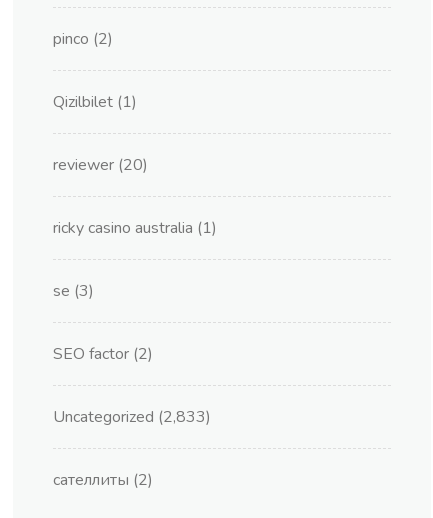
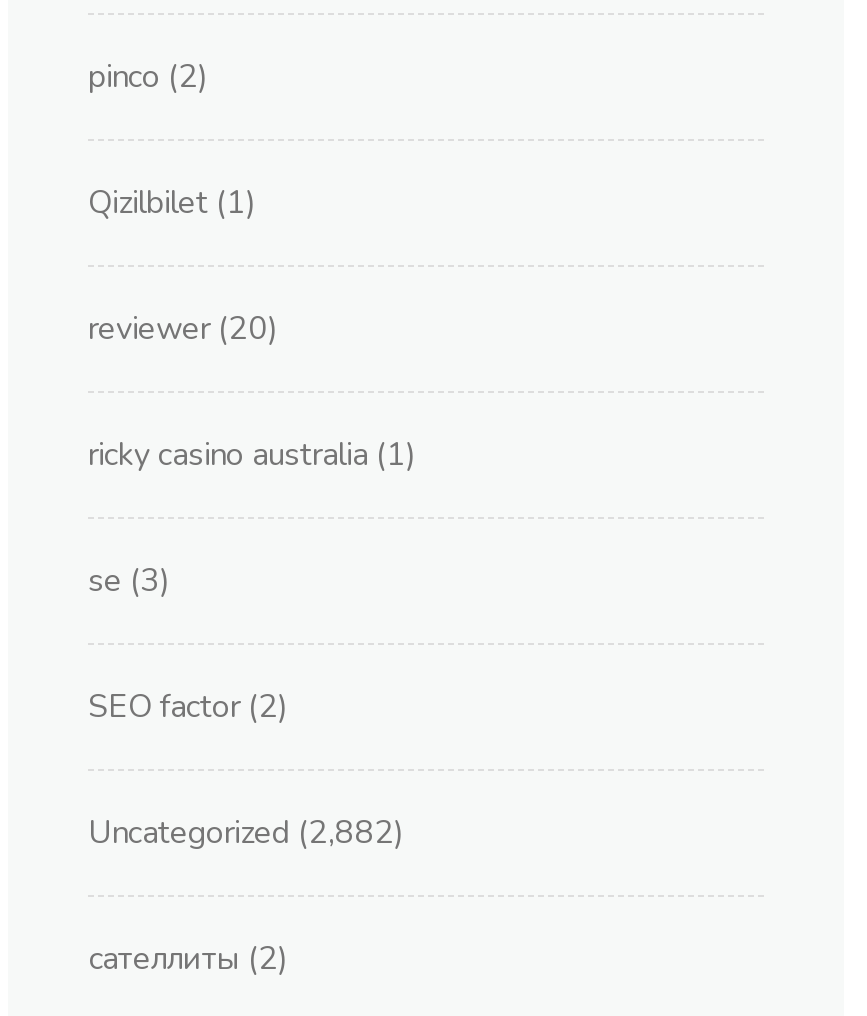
- Uncategorized (2,833)
+ Uncategorized (2,882)
